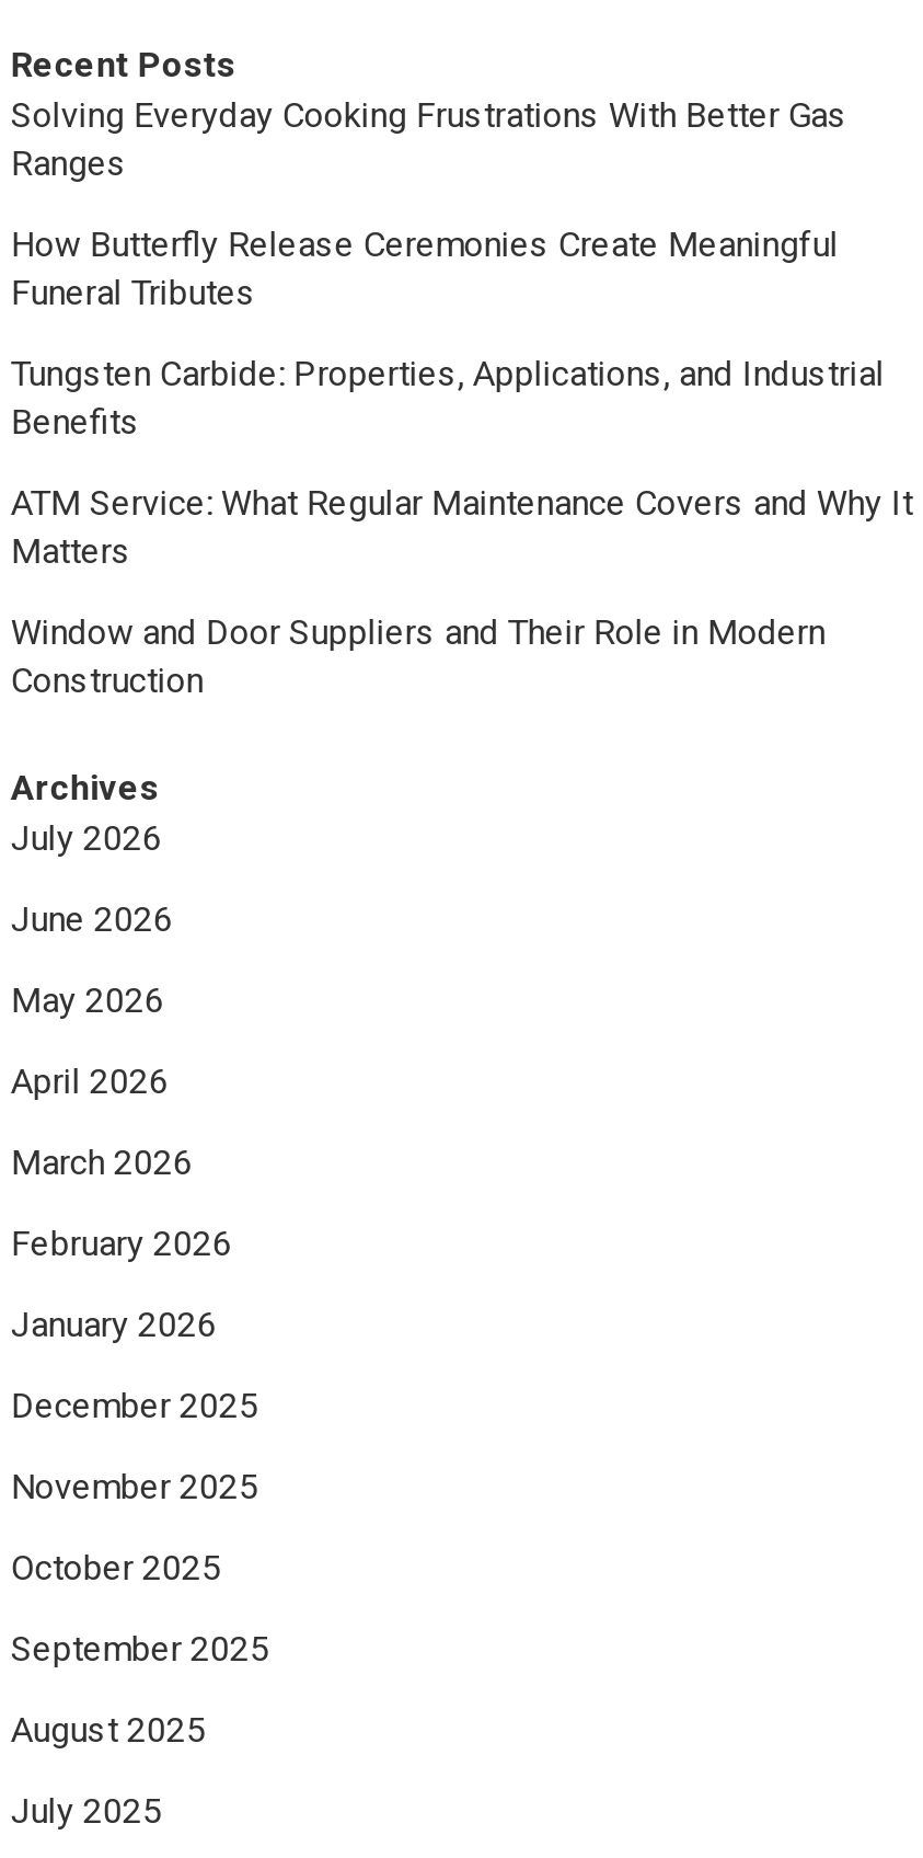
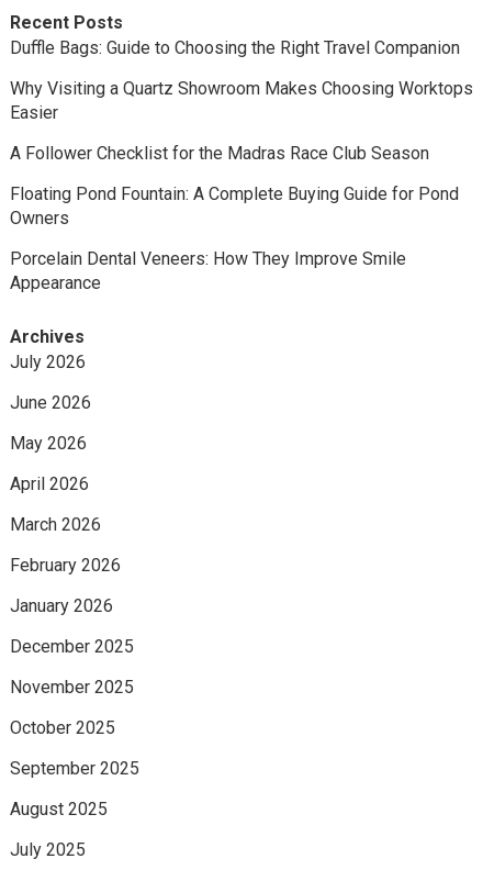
- Solving Everyday Cooking Frustrations With Better Gas
- Ranges
+ Duffle Bags: Guide to Choosing the Right Travel Companion

- How Butterfly Release Ceremonies Create Meaningful
- Funeral Tributes
+ Why Visiting a Quartz Showroom Makes Choosing Worktops
+ Easier

- Tungsten Carbide: Properties, Applications, and Industrial
- Benefits
+ A Follower Checklist for the Madras Race Club Season

- ATM Service: What Regular Maintenance Covers and Why It
- Matters
+ Floating Pond Fountain: A Complete Buying Guide for Pond
+ Owners

- Window and Door Suppliers and Their Role in Modern
- Construction
+ Porcelain Dental Veneers: How They Improve Smile
+ Appearance
